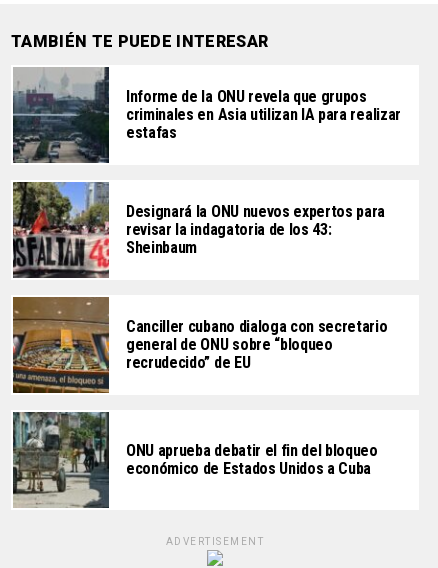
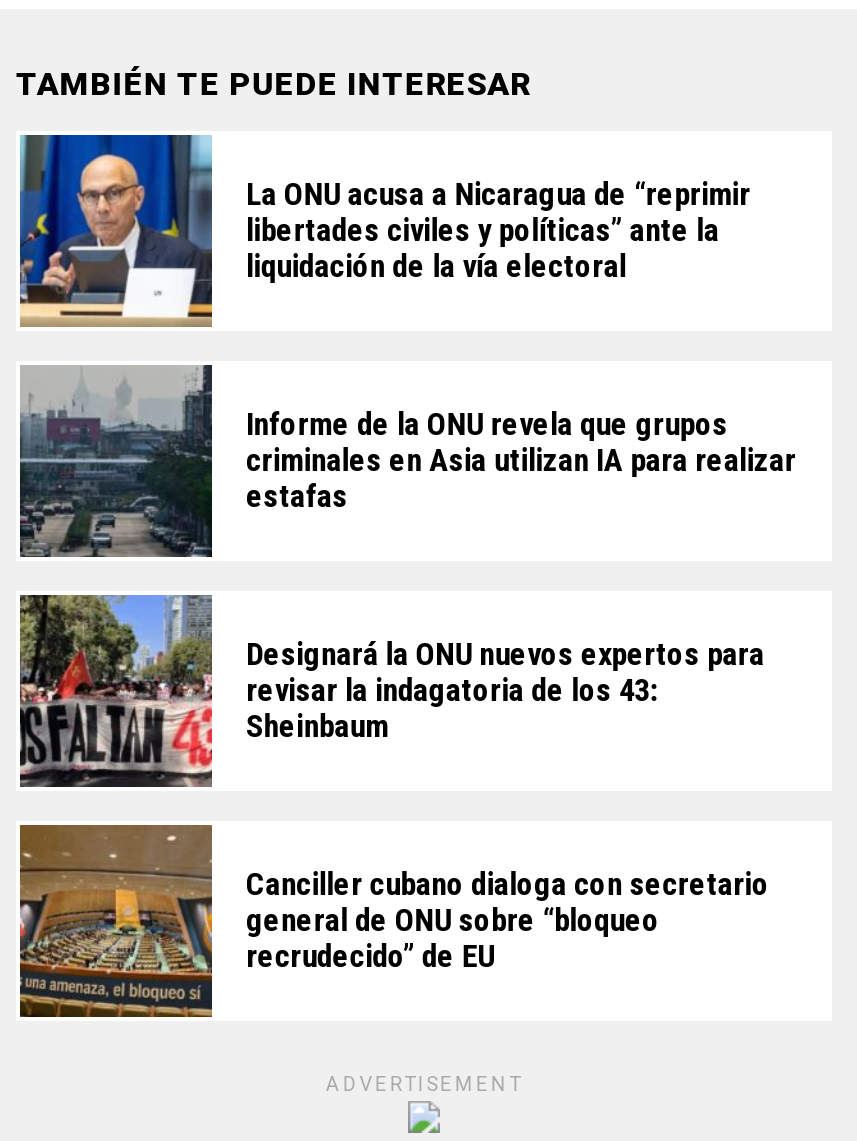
+ [image]
+ La ONU acusa a Nicaragua de “reprimir
+ libertades civiles y políticas” ante la
+ liquidación de la vía electoral

moved down: [image] | Informe de la ONU revela que grupos | criminales en Asia utilizan IA para realizar | ... | general de ONU sobre “bloqueo | recrudecido” de EU

- [image]
- ONU aprueba debatir el fin del bloqueo
- económico de Estados Unidos a Cuba
